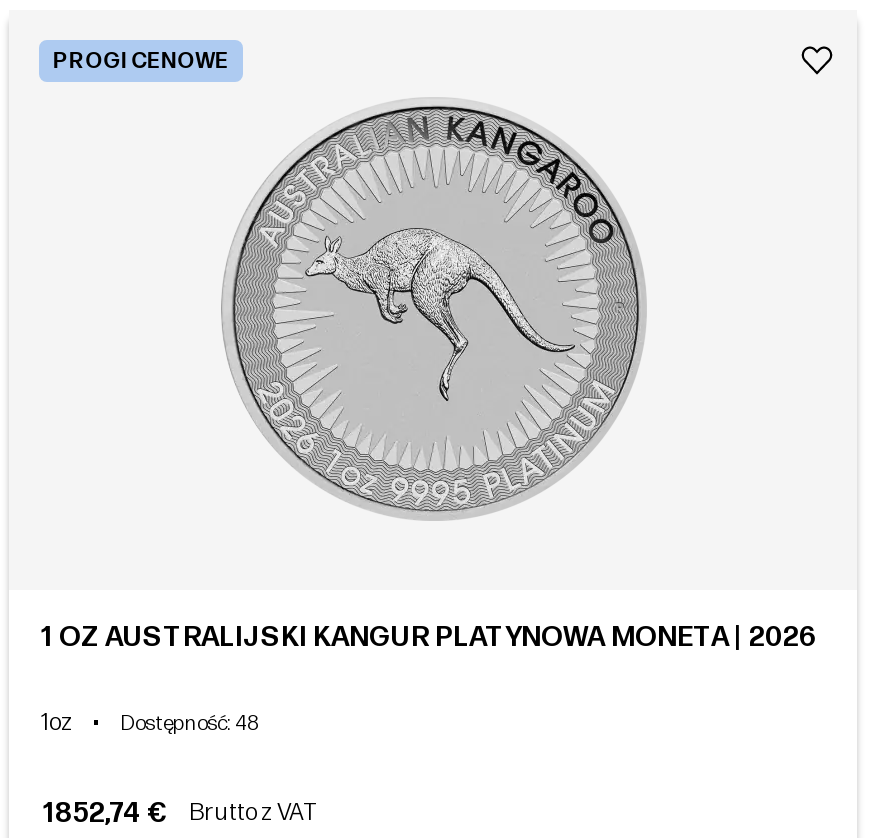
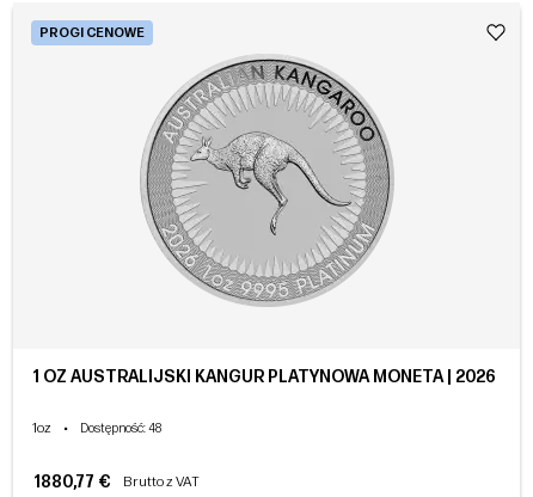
- 1852,74 € Brutto z VAT
+ 1880,77 € Brutto z VAT
